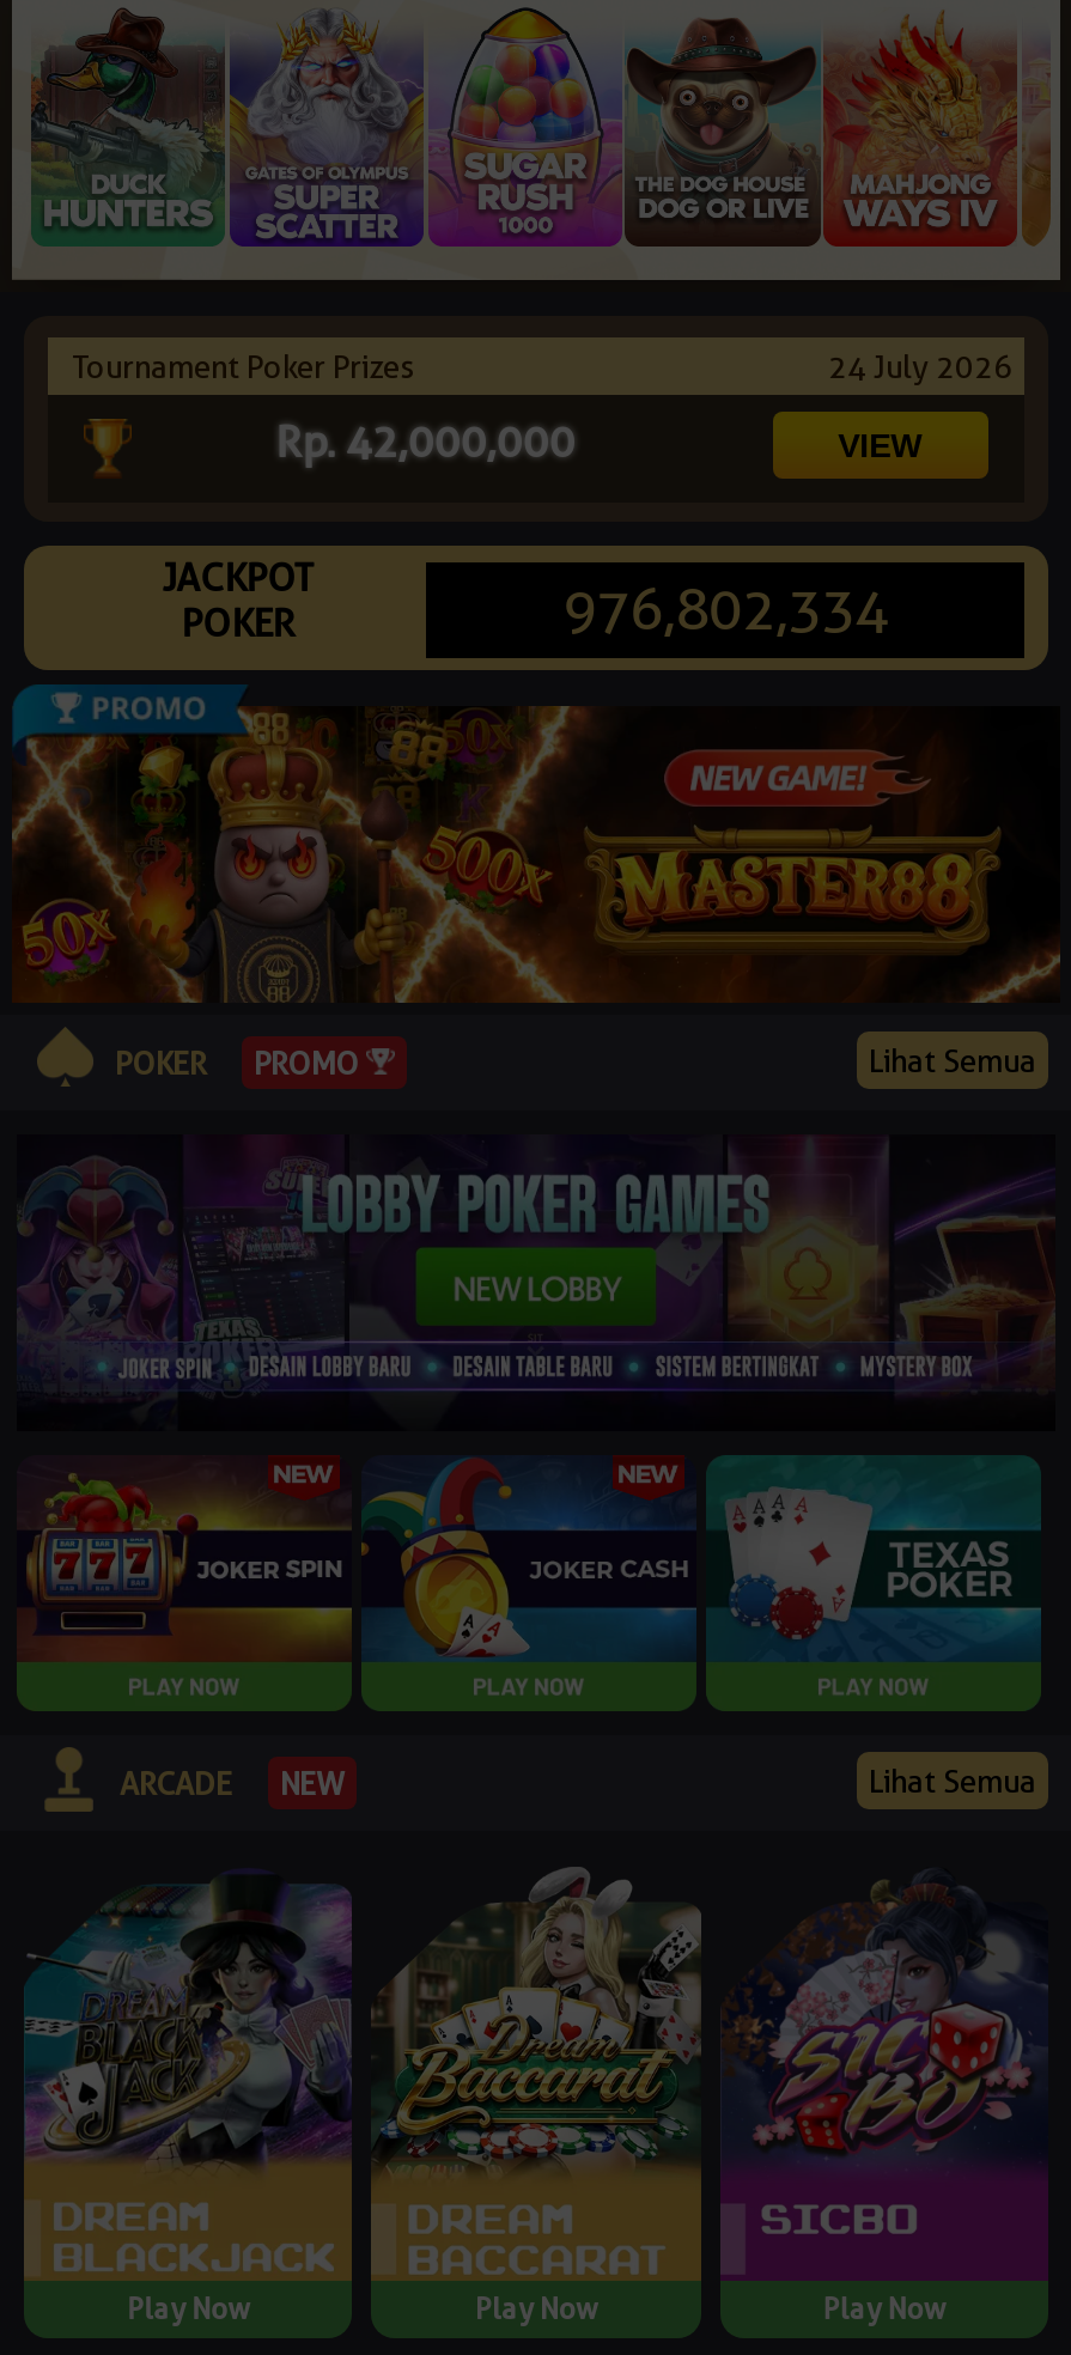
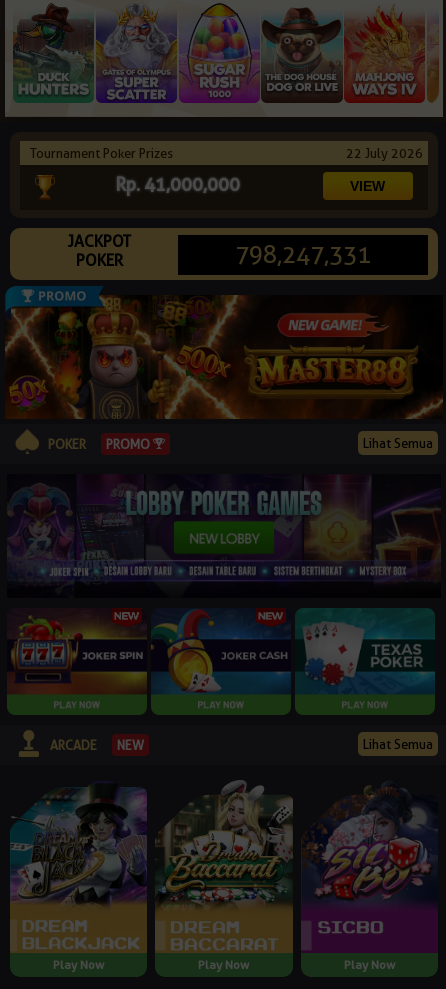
- 24 July 2026
+ 22 July 2026

- Rp. 42,000,000
+ Rp. 41,000,000

- 976,802,334
+ 798,247,331
